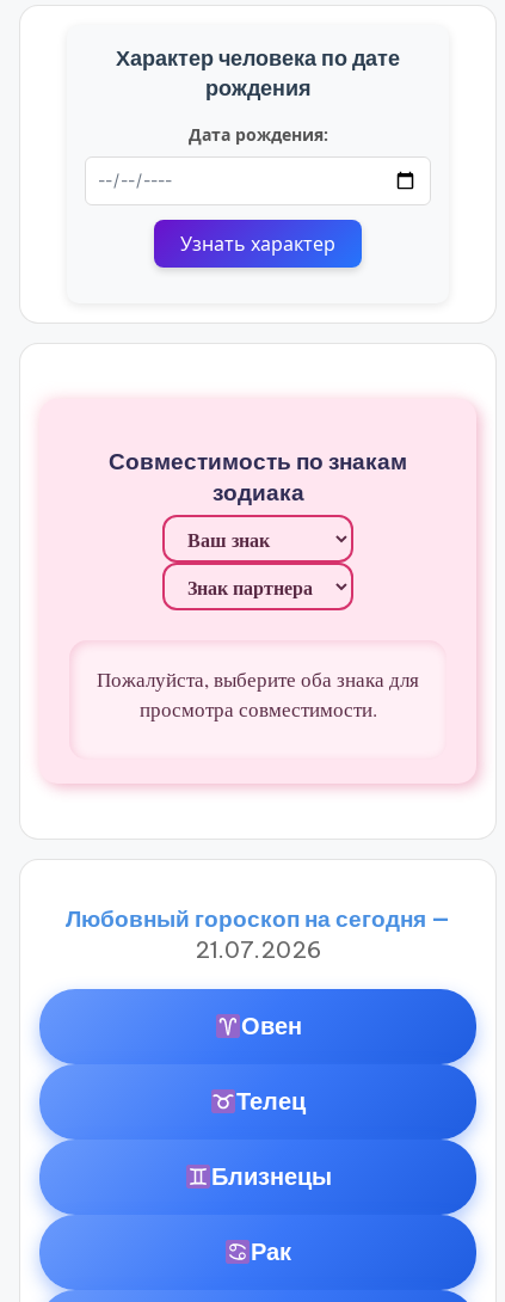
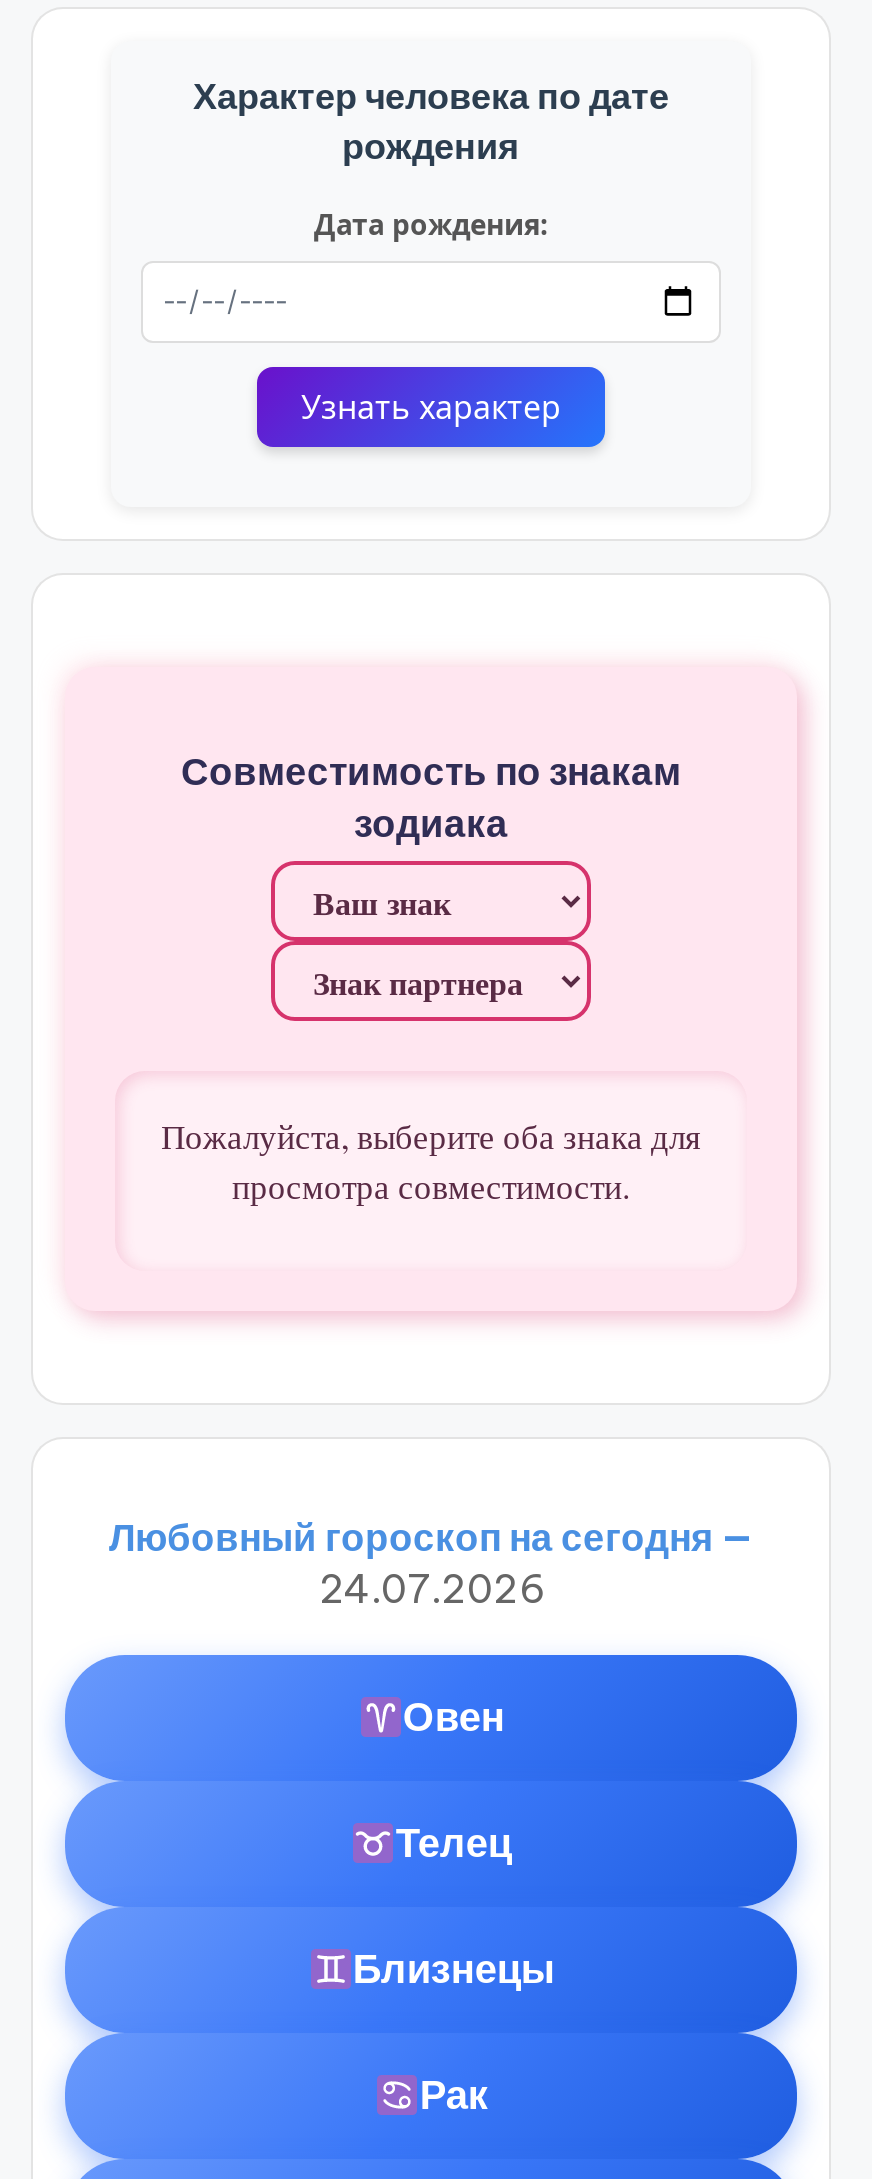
- 21.07.2026
+ 24.07.2026
